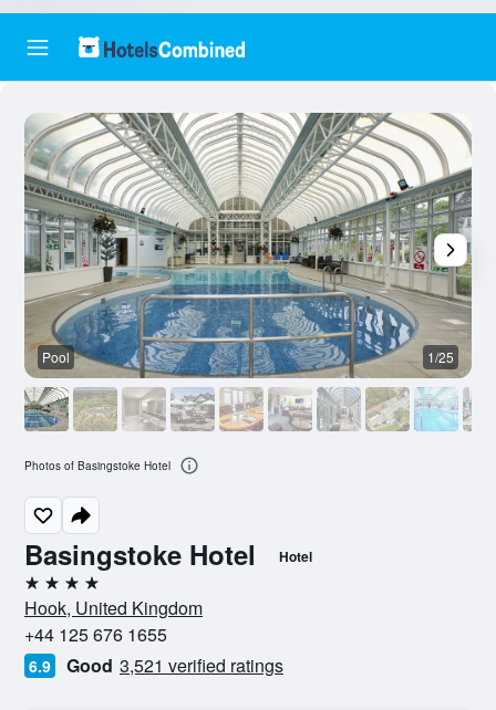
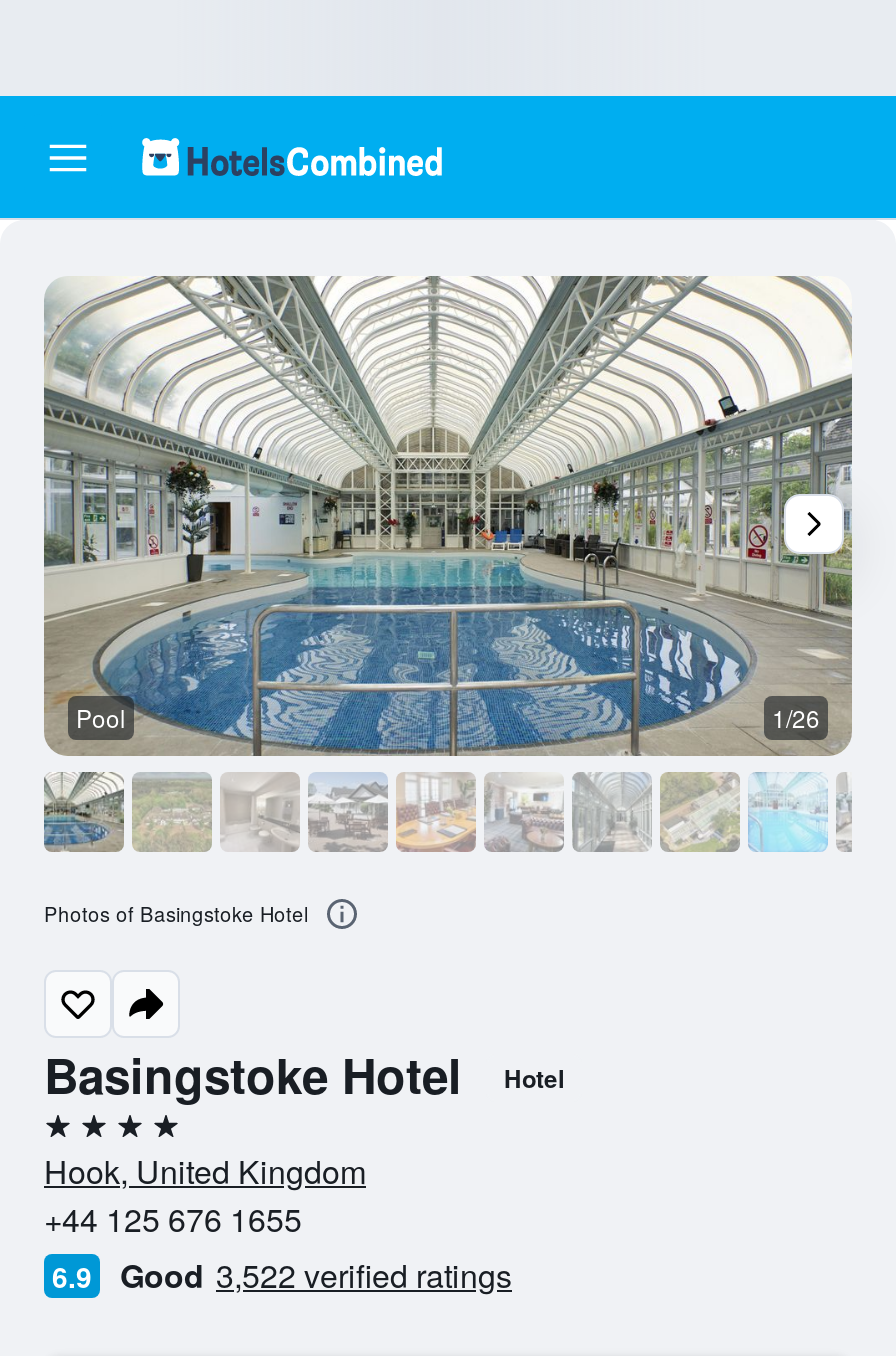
- 1/25
+ 1/26

- Good 3,521 verified ratings
+ Good 3,522 verified ratings
